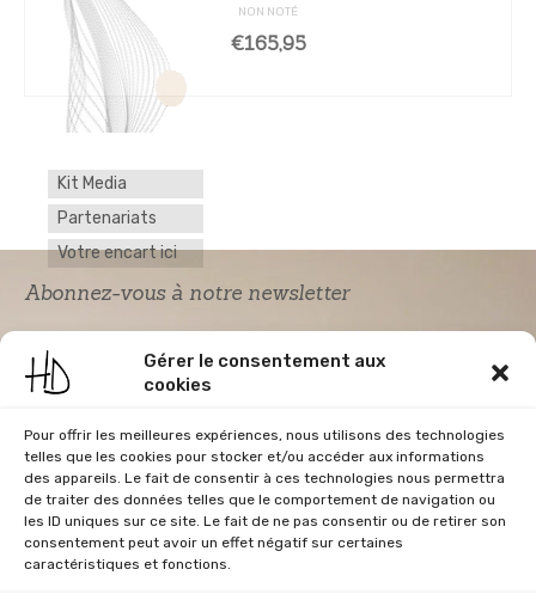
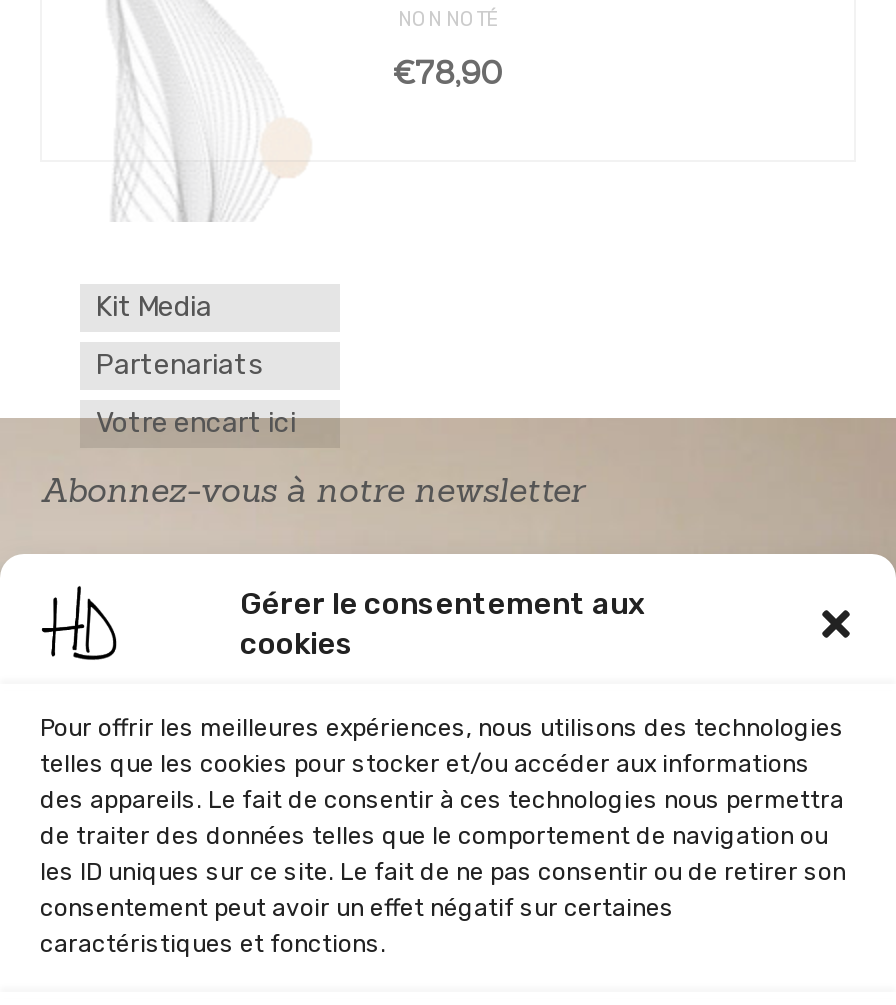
- €165,95
+ €78,90
